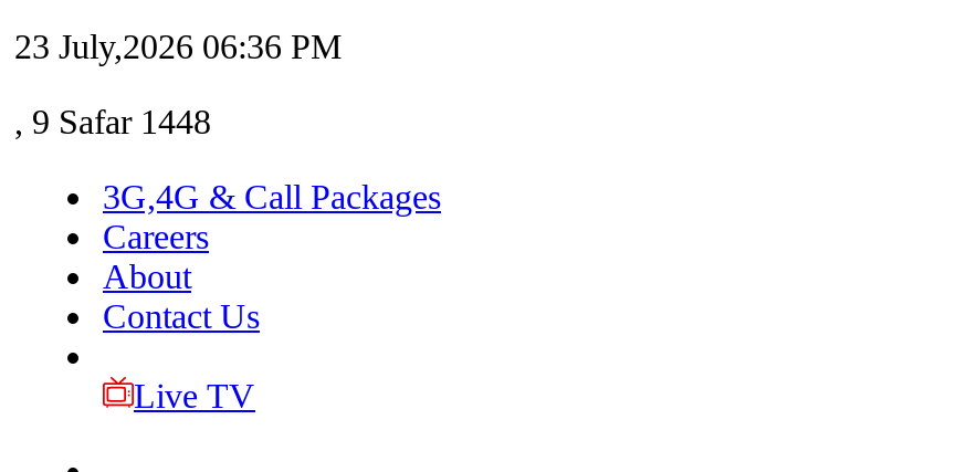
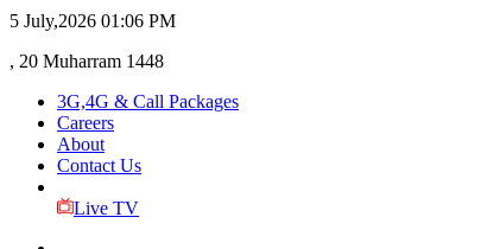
- 23 July,2026 06:36 PM
+ 5 July,2026 01:06 PM

- , 9 Safar 1448
+ , 20 Muharram 1448
